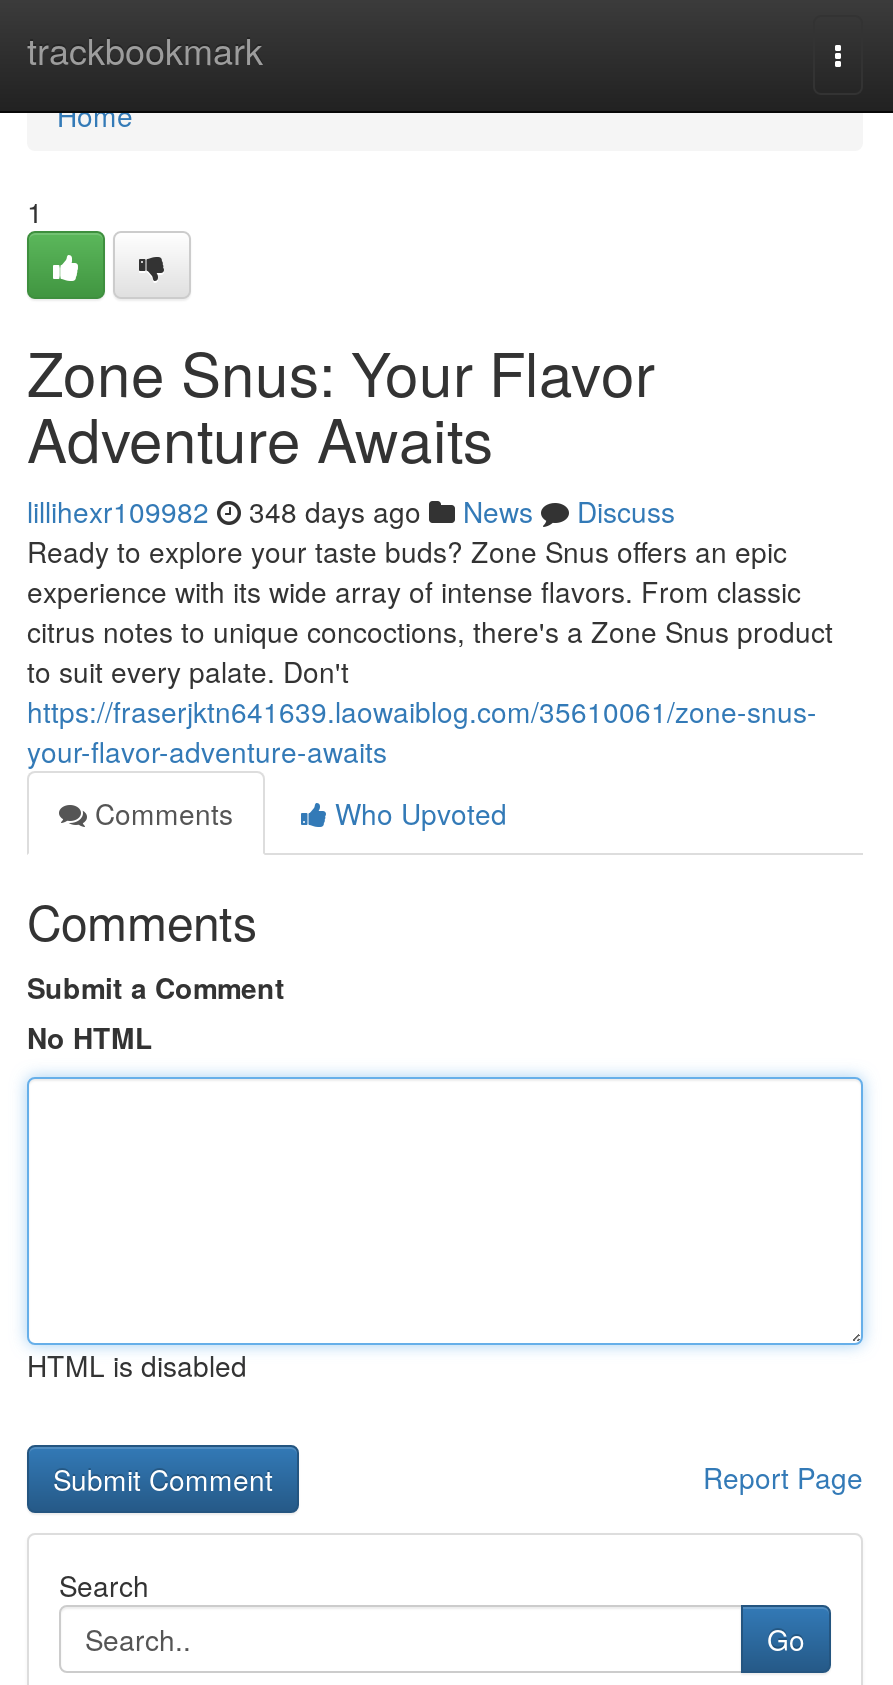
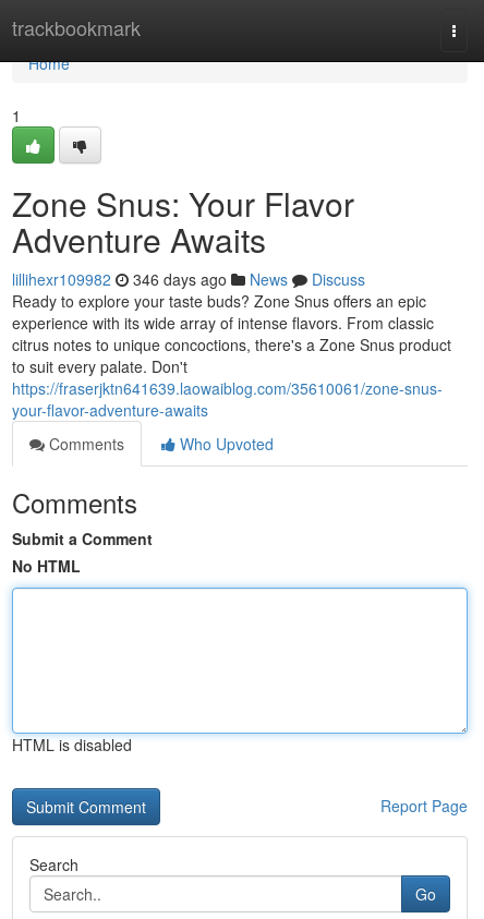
- lillihexr109982 348 days ago News Discuss
+ lillihexr109982 346 days ago News Discuss
